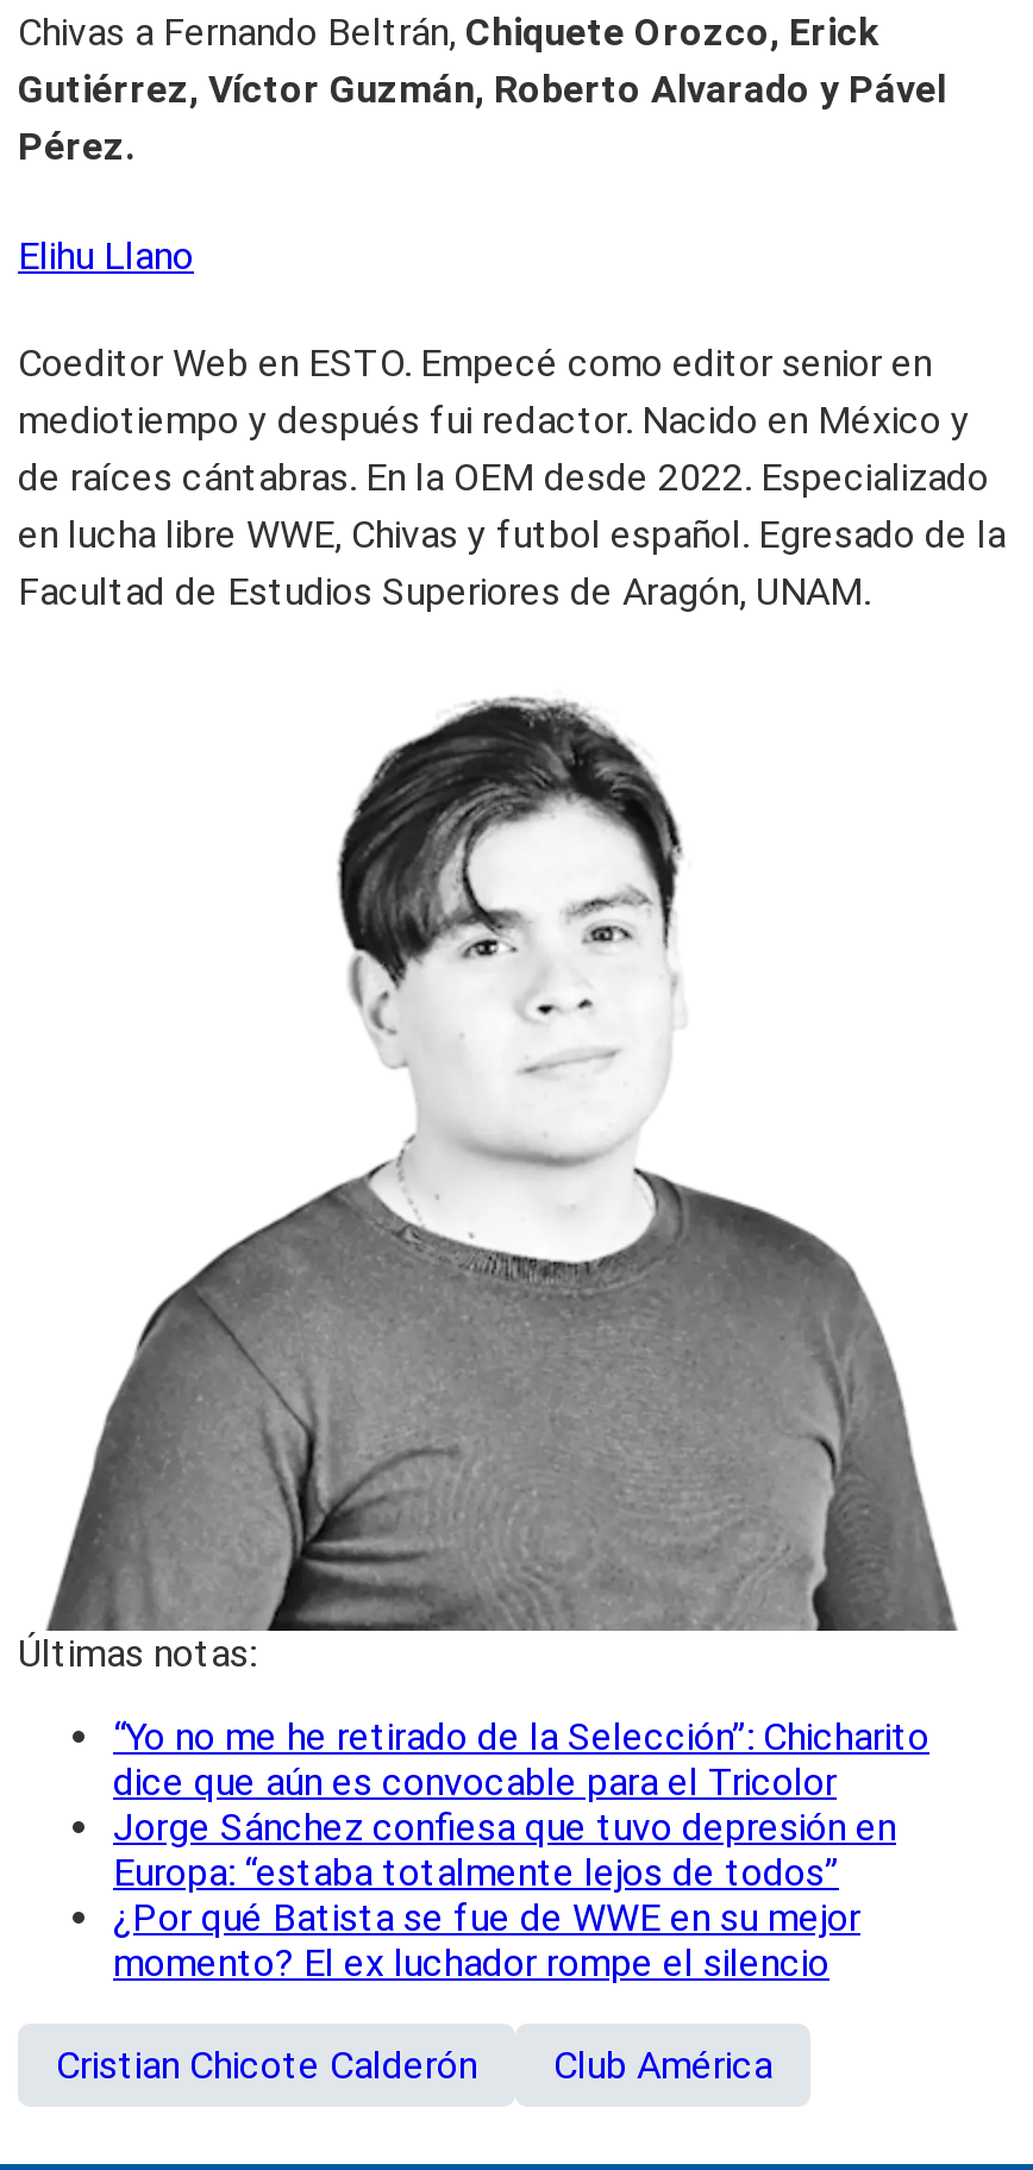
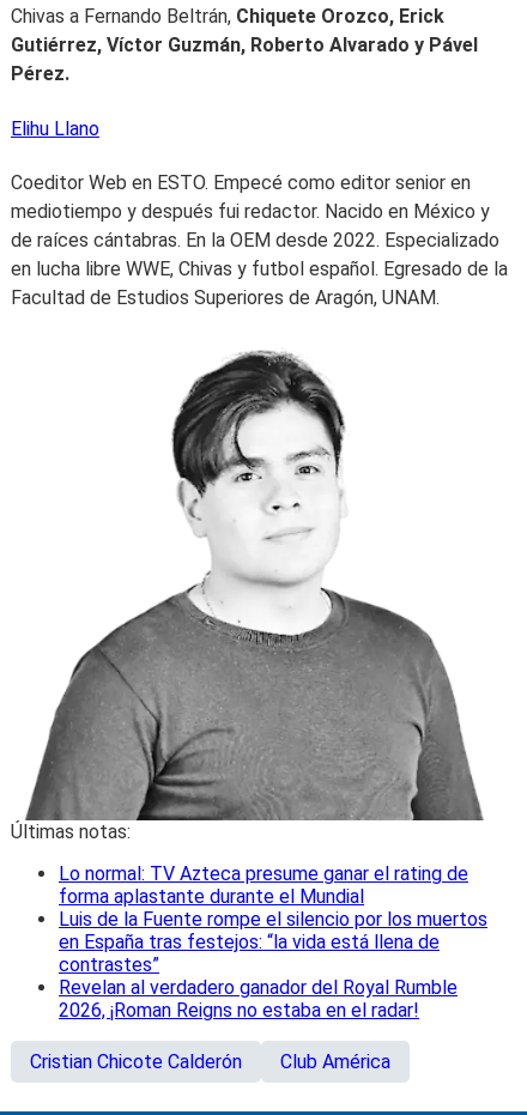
- “Yo no me he retirado de la Selección”: Chicharito
- dice que aún es convocable para el Tricolor
- Jorge Sánchez confiesa que tuvo depresión en
- Europa: “estaba totalmente lejos de todos”
- ¿Por qué Batista se fue de WWE en su mejor
- momento? El ex luchador rompe el silencio
+ Lo normal: TV Azteca presume ganar el rating de
+ forma aplastante durante el Mundial
+ Luis de la Fuente rompe el silencio por los muertos
+ en España tras festejos: “la vida está llena de
+ contrastes”
+ Revelan al verdadero ganador del Royal Rumble
+ 2026, ¡Roman Reigns no estaba en el radar!
